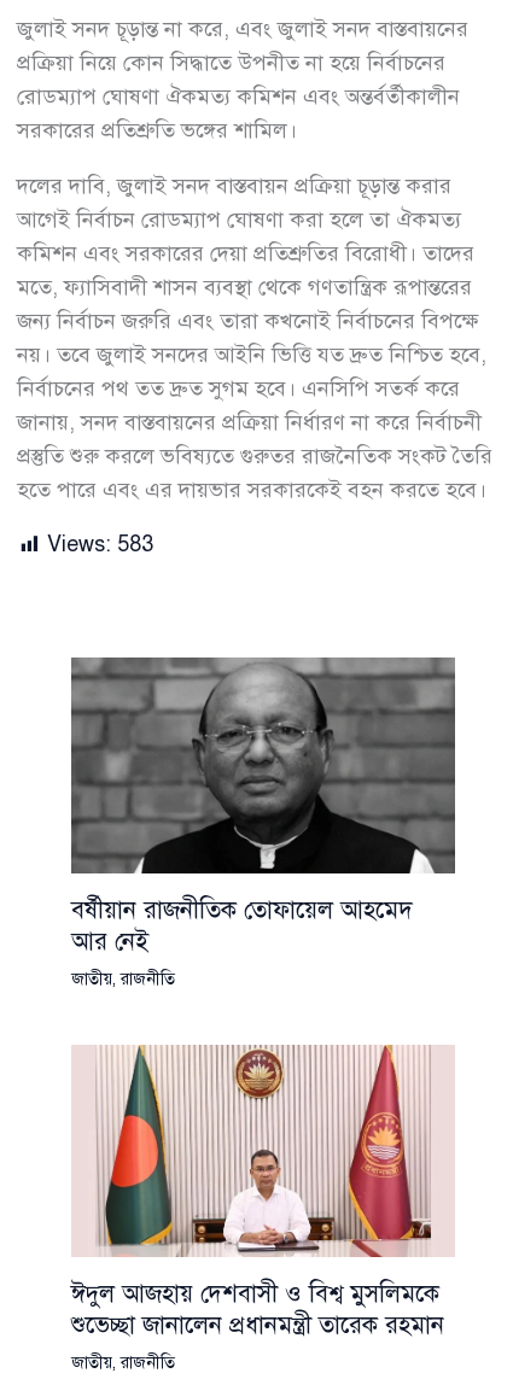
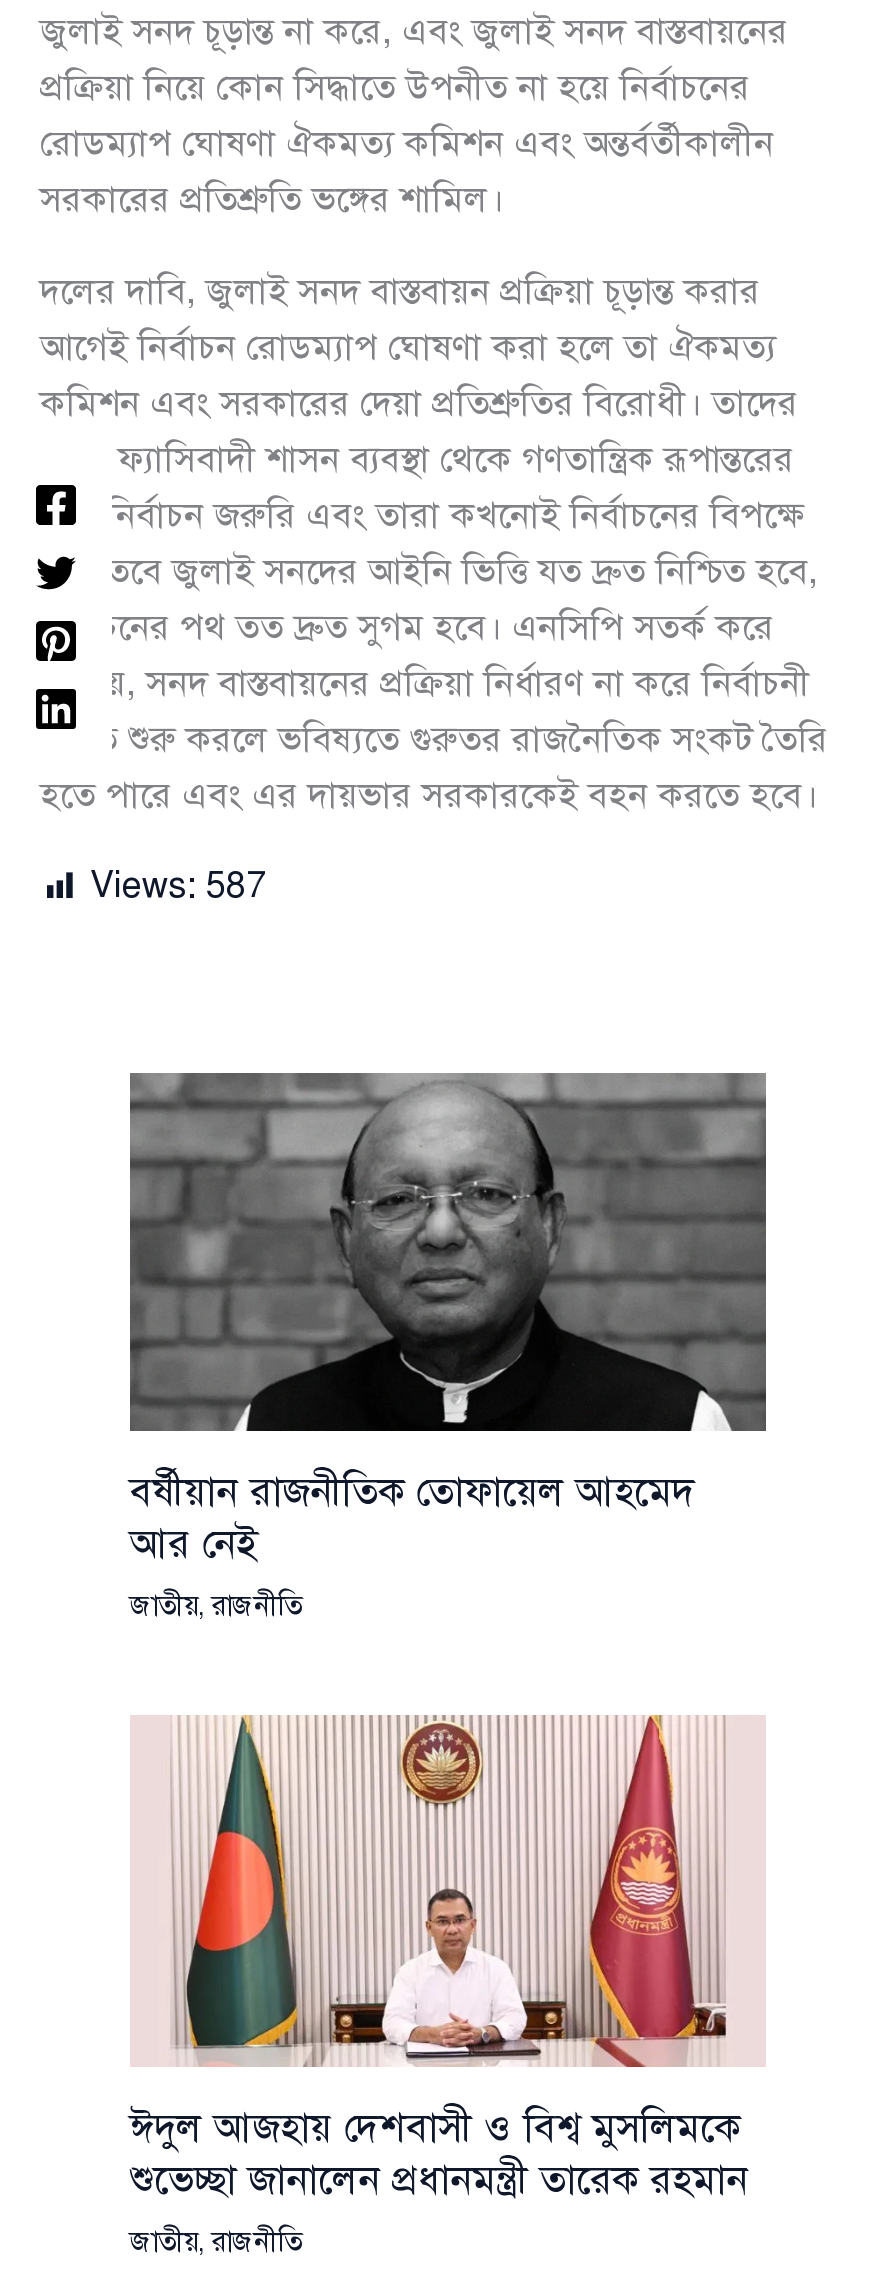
- Views: 583
+ Views: 587
